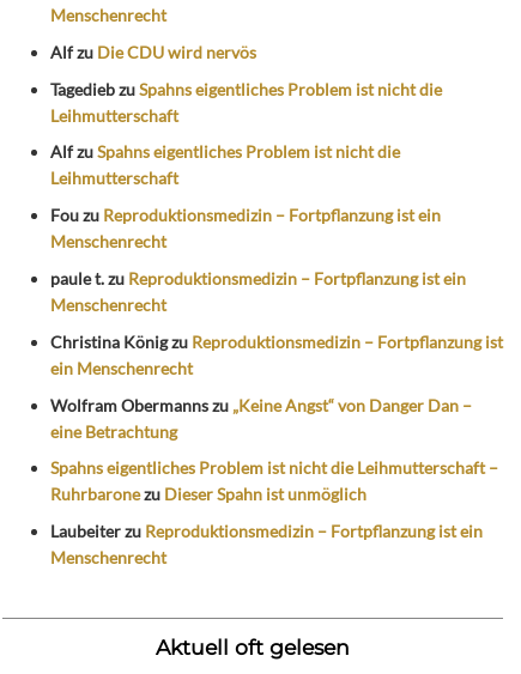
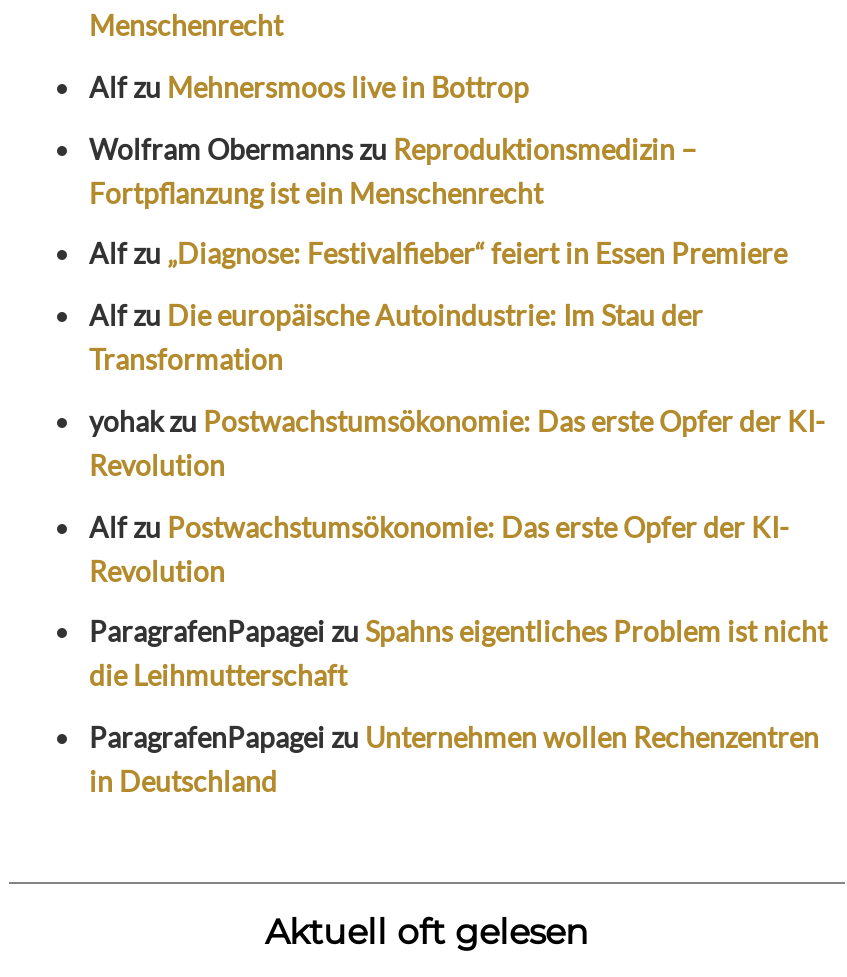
- Alf zu Die CDU wird nervös
- Tagedieb zu Spahns eigentliches Problem ist nicht die
- Leihmutterschaft
- Alf zu Spahns eigentliches Problem ist nicht die
- Leihmutterschaft
- Fou zu Reproduktionsmedizin – Fortpflanzung ist ein
- Menschenrecht
- paule t. zu Reproduktionsmedizin – Fortpflanzung ist ein
- Menschenrecht
- Christina König zu Reproduktionsmedizin – Fortpflanzung ist
- ein Menschenrecht
- Wolfram Obermanns zu „Keine Angst“ von Danger Dan –
- eine Betrachtung
- Spahns eigentliches Problem ist nicht die Leihmutterschaft –
- Ruhrbarone zu Dieser Spahn ist unmöglich
- Laubeiter zu Reproduktionsmedizin – Fortpflanzung ist ein
- Menschenrecht
+ Alf zu Mehnersmoos live in Bottrop
+ Wolfram Obermanns zu Reproduktionsmedizin –
+ Fortpflanzung ist ein Menschenrecht
+ Alf zu „Diagnose: Festivalfieber“ feiert in Essen Premiere
+ Alf zu Die europäische Autoindustrie: Im Stau der
+ Transformation
+ yohak zu Postwachstumsökonomie: Das erste Opfer der KI-
+ Revolution
+ Alf zu Postwachstumsökonomie: Das erste Opfer der KI-
+ Revolution
+ ParagrafenPapagei zu Spahns eigentliches Problem ist nicht
+ die Leihmutterschaft
+ ParagrafenPapagei zu Unternehmen wollen Rechenzentren
+ in Deutschland
